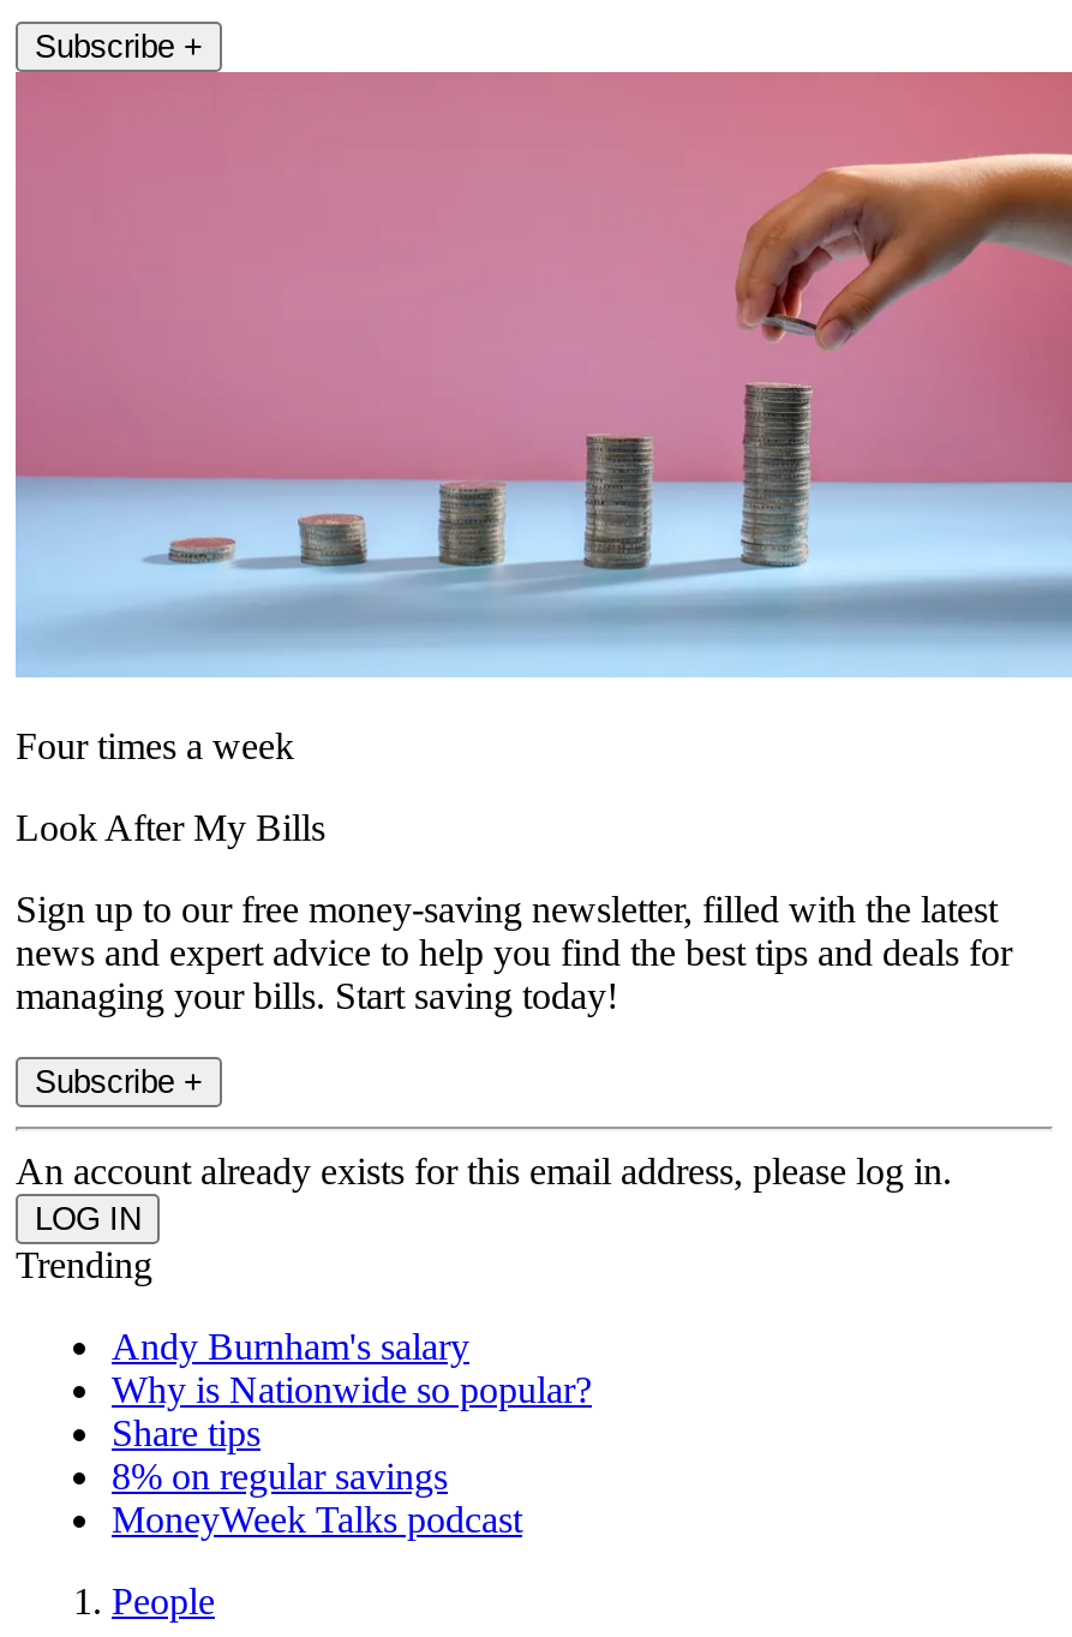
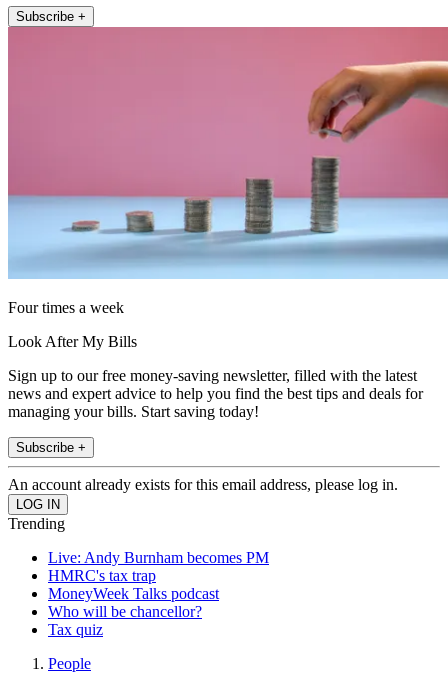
- Andy Burnham's salary
- Why is Nationwide so popular?
- Share tips
- 8% on regular savings
+ Live: Andy Burnham becomes PM
+ HMRC's tax trap

moved up: MoneyWeek Talks podcast

+ Who will be chancellor?
+ Tax quiz
